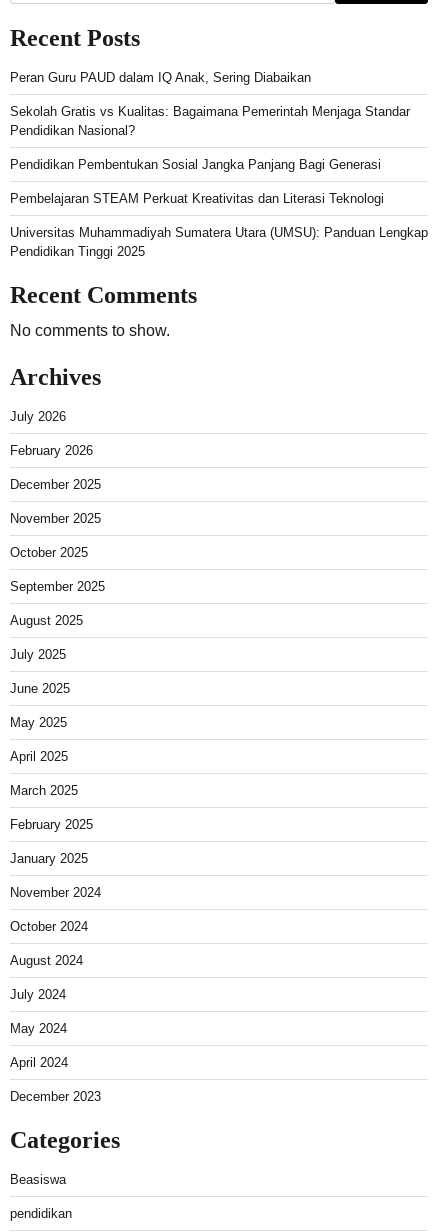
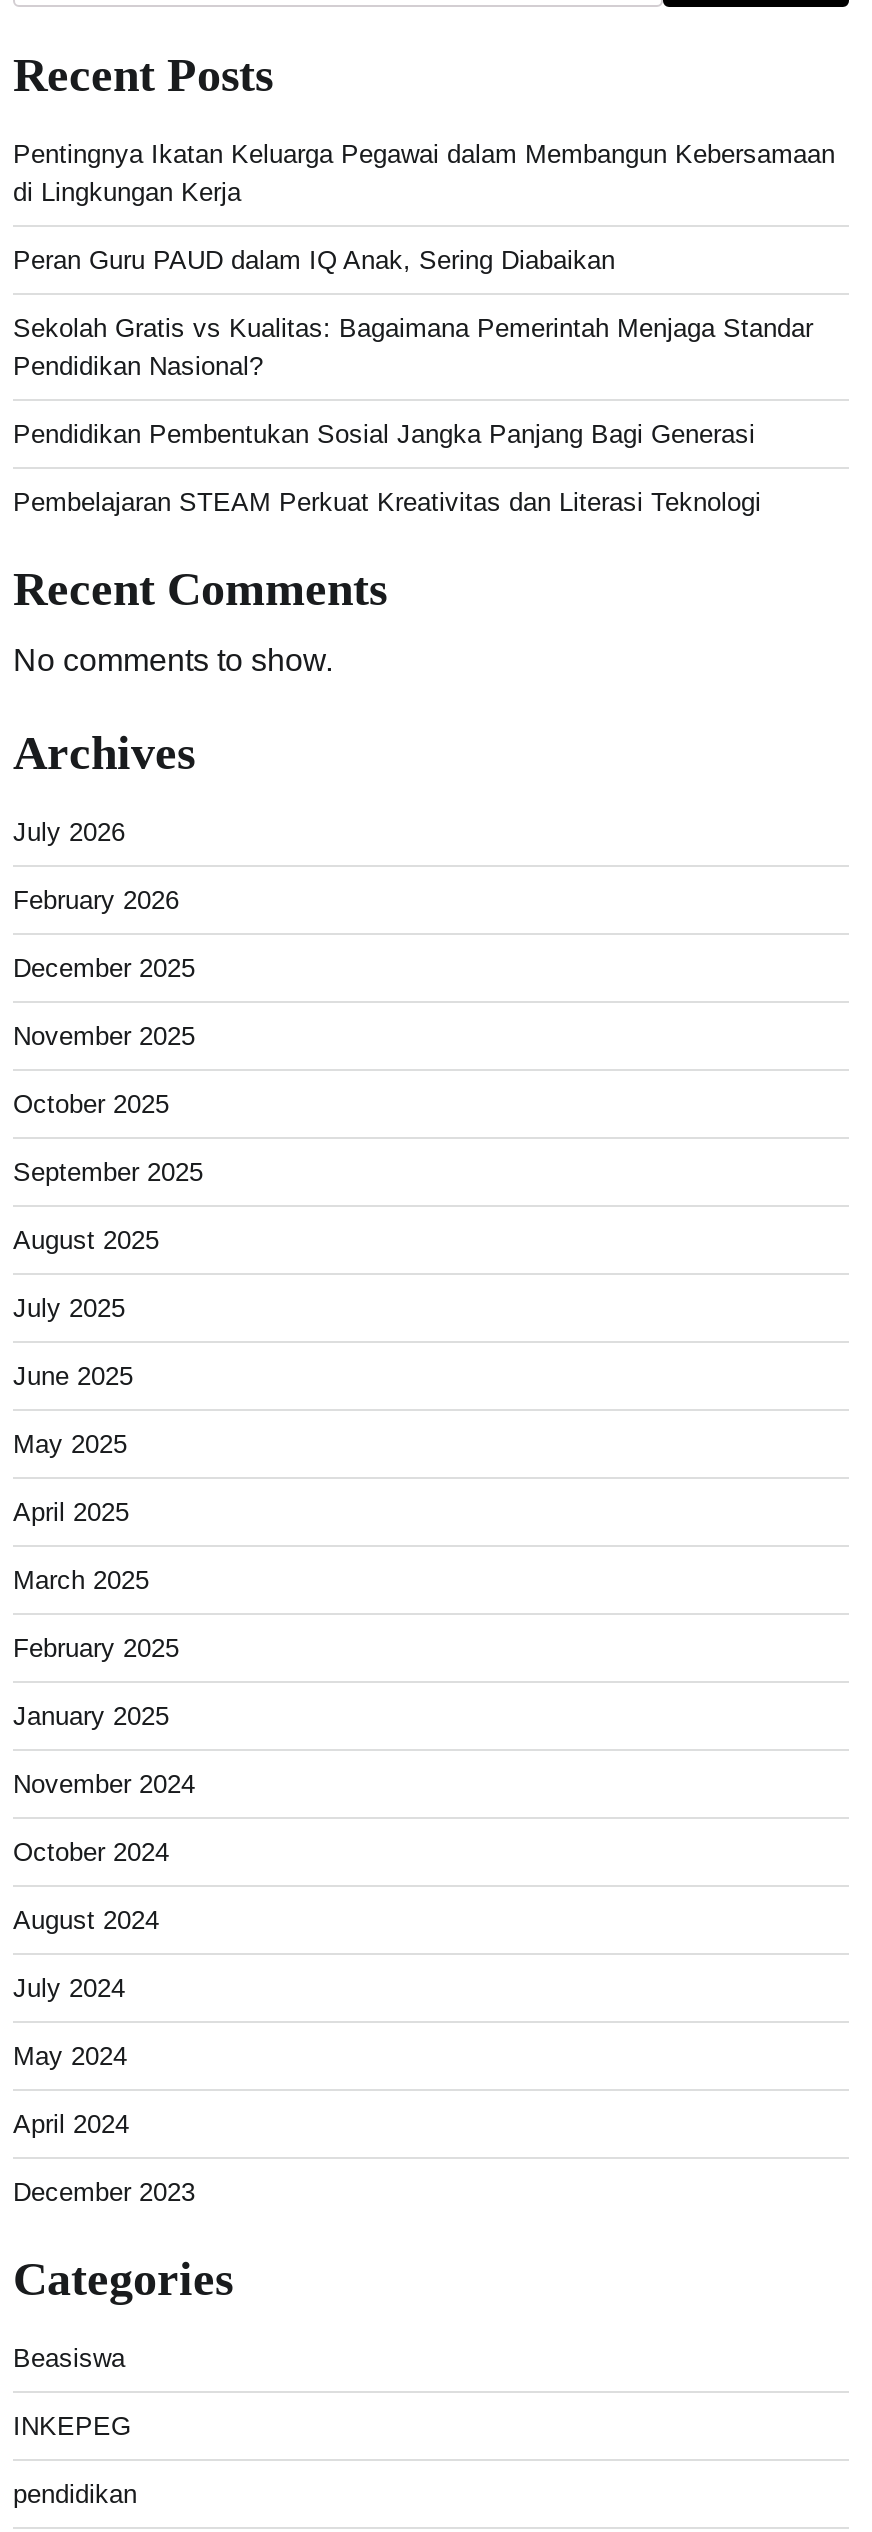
+ Pentingnya Ikatan Keluarga Pegawai dalam Membangun Kebersamaan
+ di Lingkungan Kerja

moved down: Peran Guru PAUD dalam IQ Anak, Sering Diabaikan | Sekolah Gratis vs Kualitas: Bagaimana Pemerintah Menjaga Standar | Pendidikan Nasional? | Pendidikan Pembentukan Sosial Jangka Panjang Bagi Generasi | Pembelajaran STEAM Perkuat Kreativitas dan Literasi Teknologi

- Universitas Muhammadiyah Sumatera Utara (UMSU): Panduan Lengkap
- Pendidikan Tinggi 2025

+ INKEPEG
